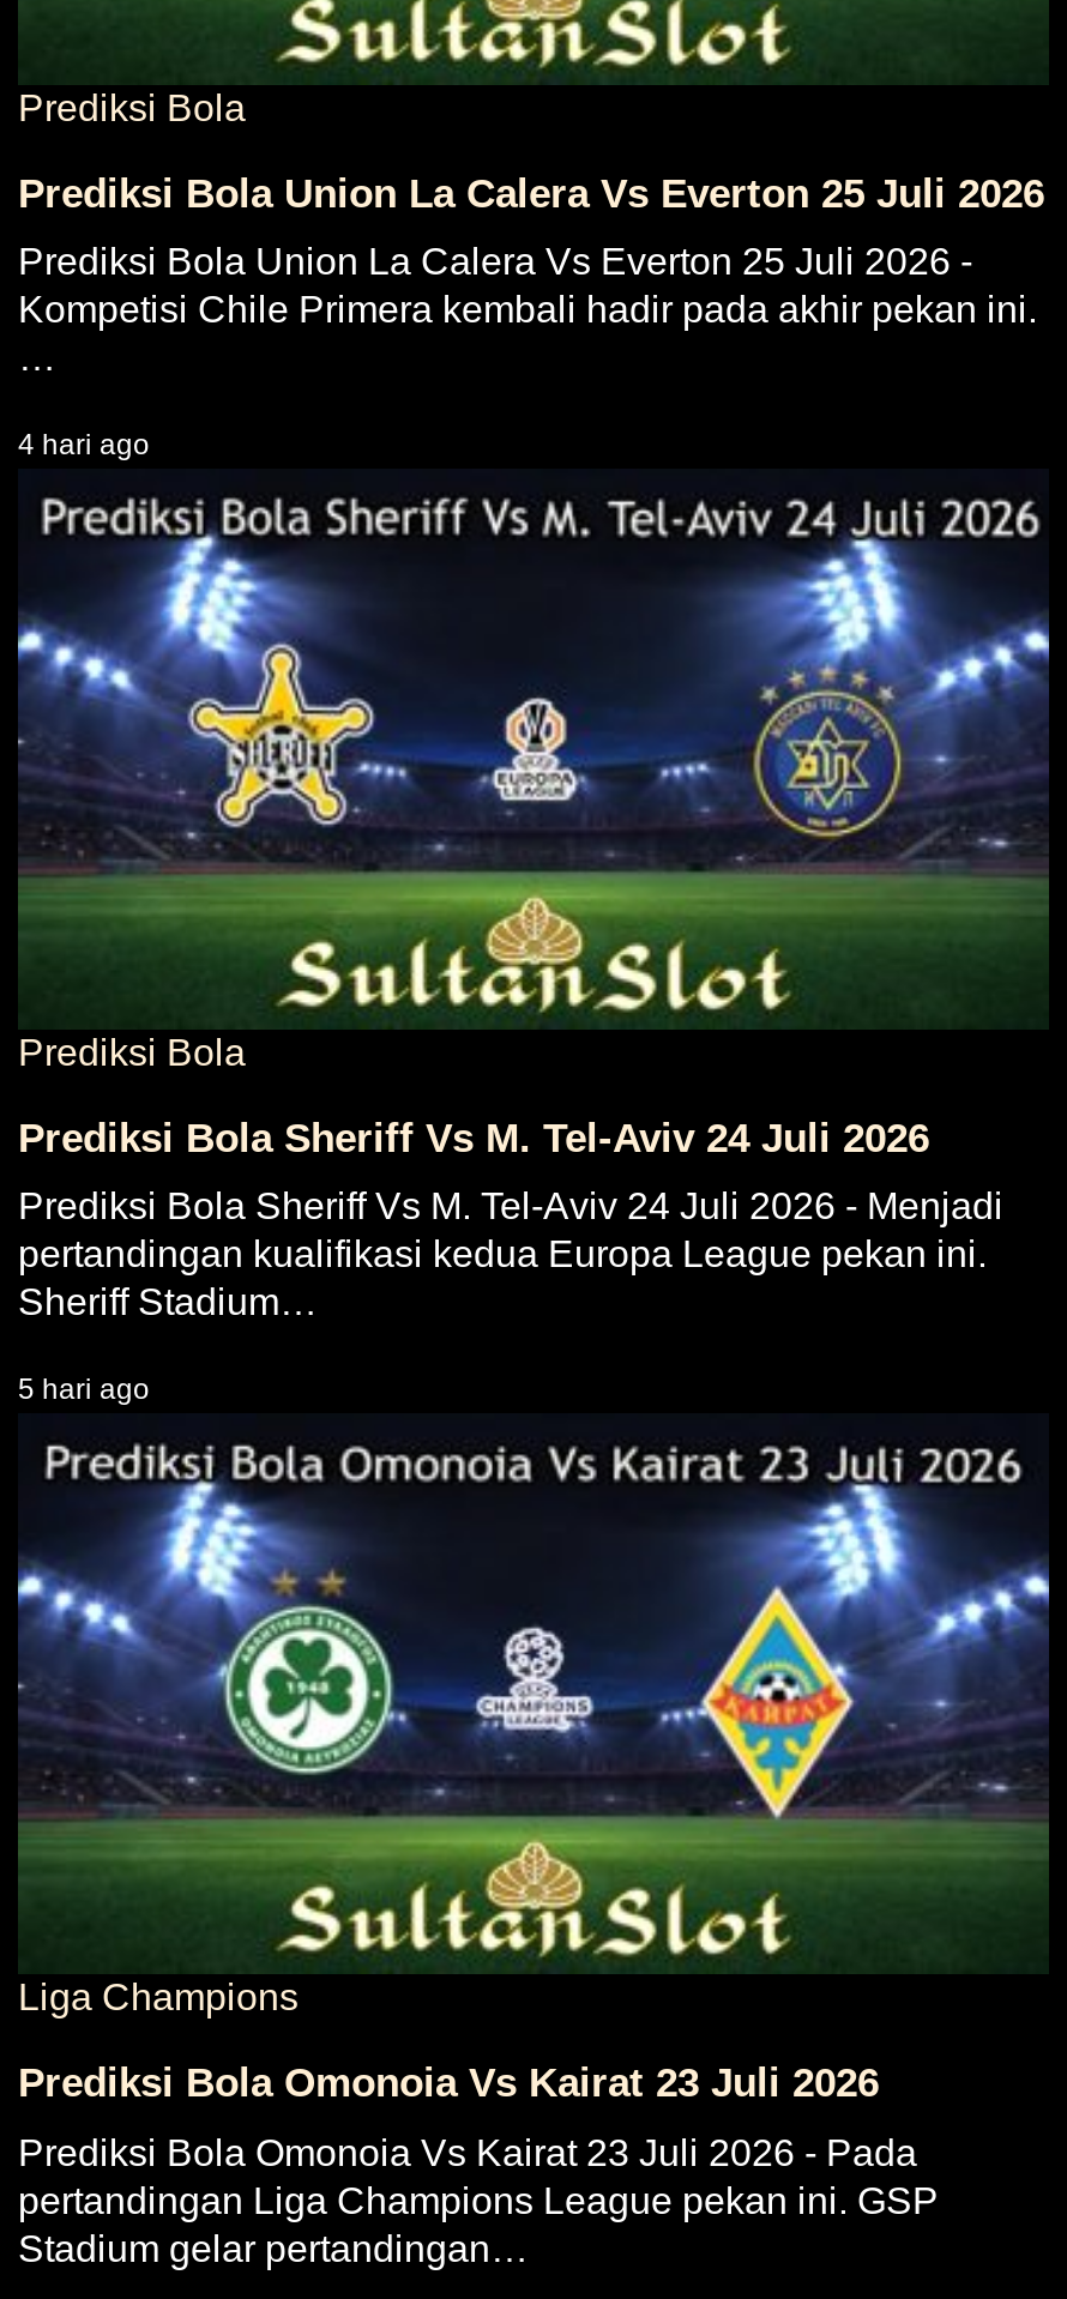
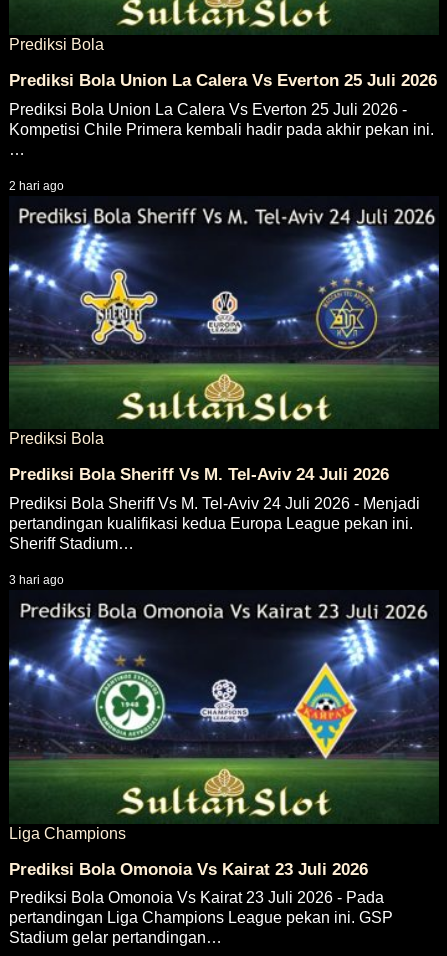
- 4 hari ago
+ 2 hari ago

- 5 hari ago
+ 3 hari ago
